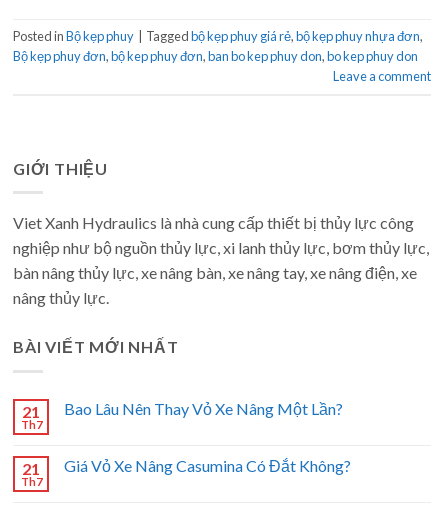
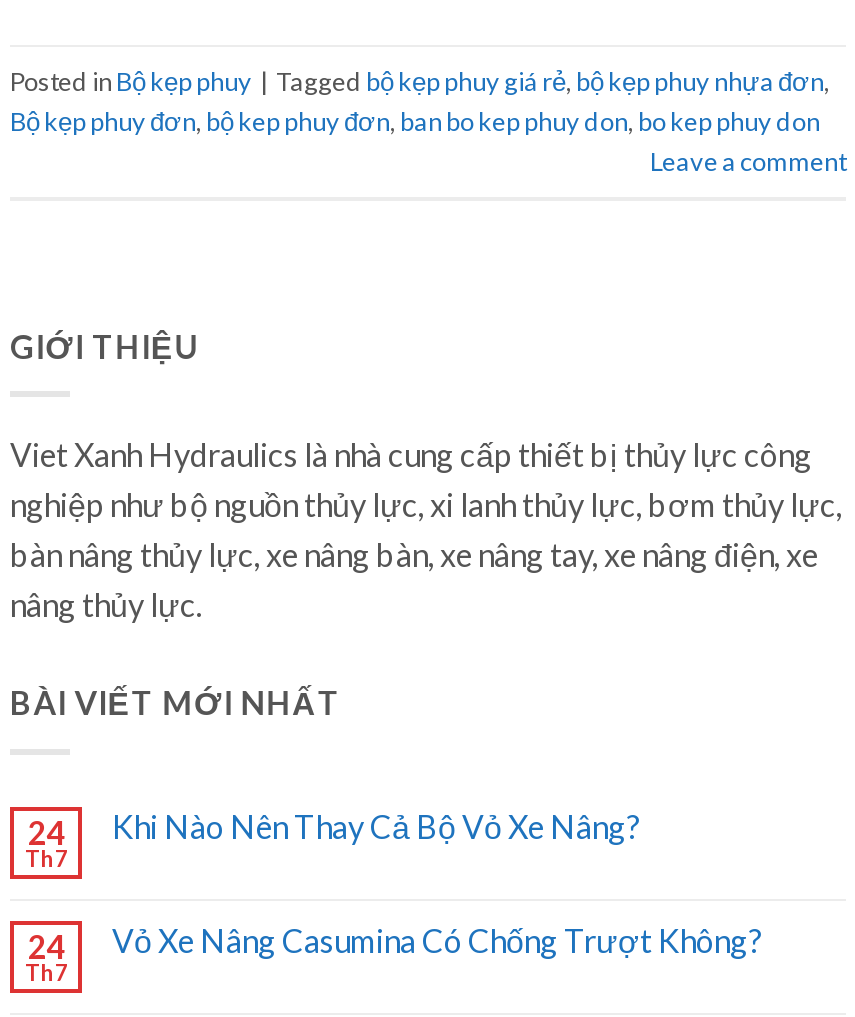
- 21
+ 24

- Bao Lâu Nên Thay Vỏ Xe Nâng Một Lần?
+ Khi Nào Nên Thay Cả Bộ Vỏ Xe Nâng?

- 21
+ 24

- Giá Vỏ Xe Nâng Casumina Có Đắt Không?
+ Vỏ Xe Nâng Casumina Có Chống Trượt Không?
